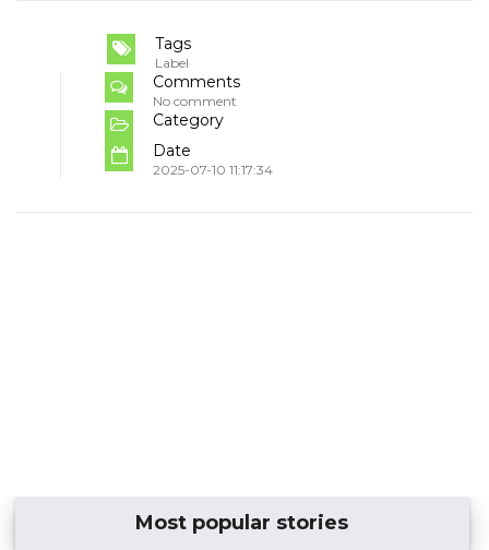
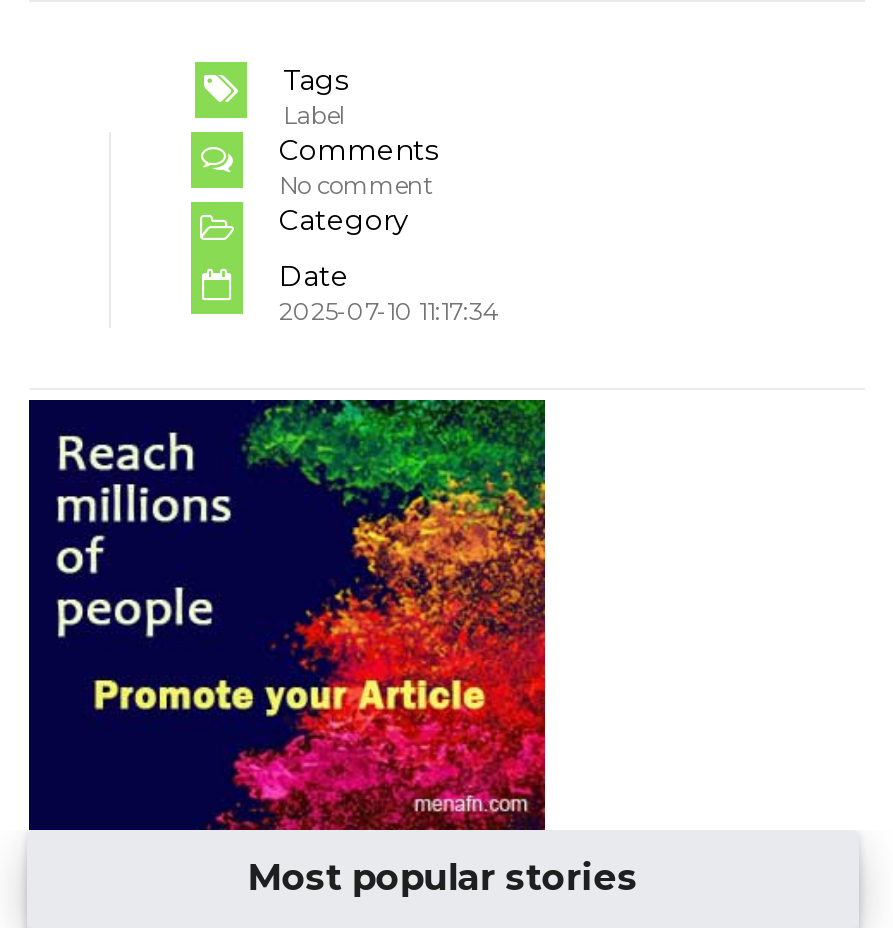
+ [image]
